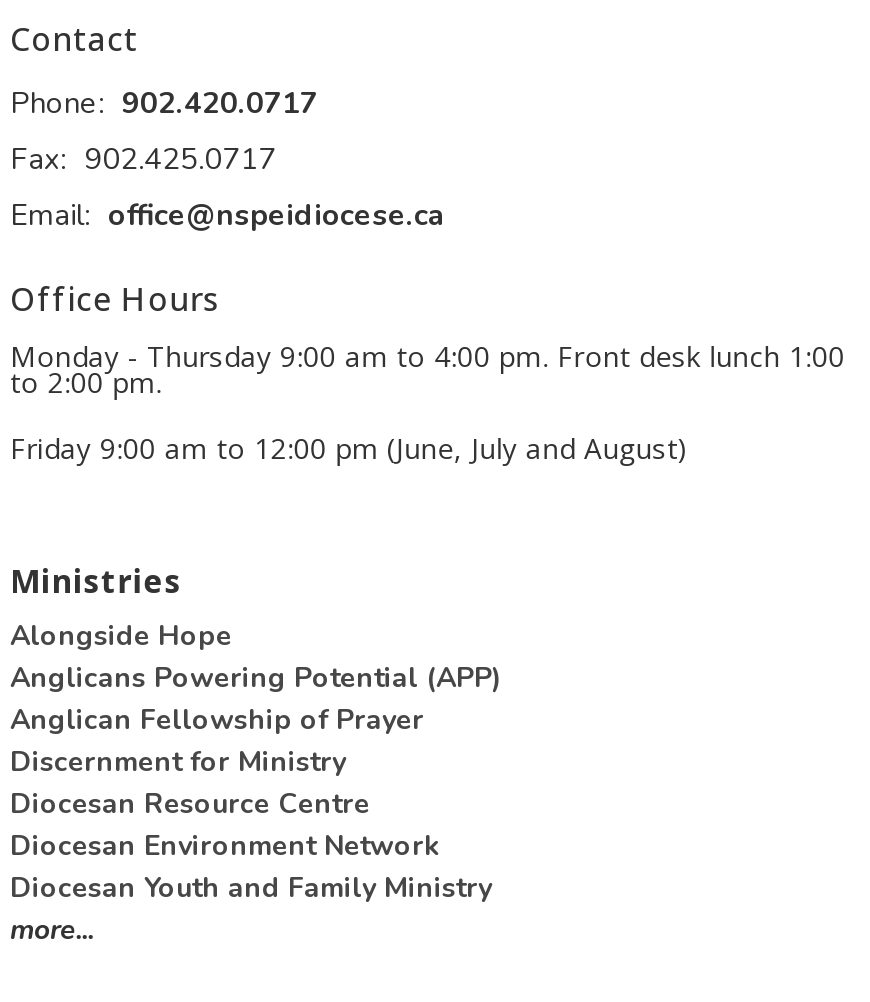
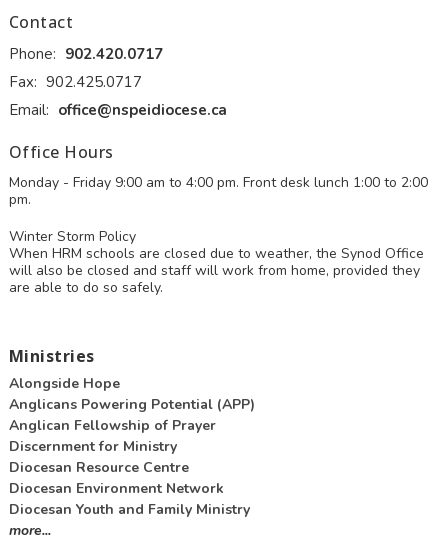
- Monday - Thursday 9:00 am to 4:00 pm. Front desk lunch 1:00
- to 2:00 pm.
+ Monday - Friday 9:00 am to 4:00 pm. Front desk lunch 1:00 to 2:00
+ pm.

- Friday 9:00 am to 12:00 pm (June, July and August)
+ Winter Storm Policy
+ When HRM schools are closed due to weather, the Synod Office
+ will also be closed and staff will work from home, provided they
+ are able to do so safely.
